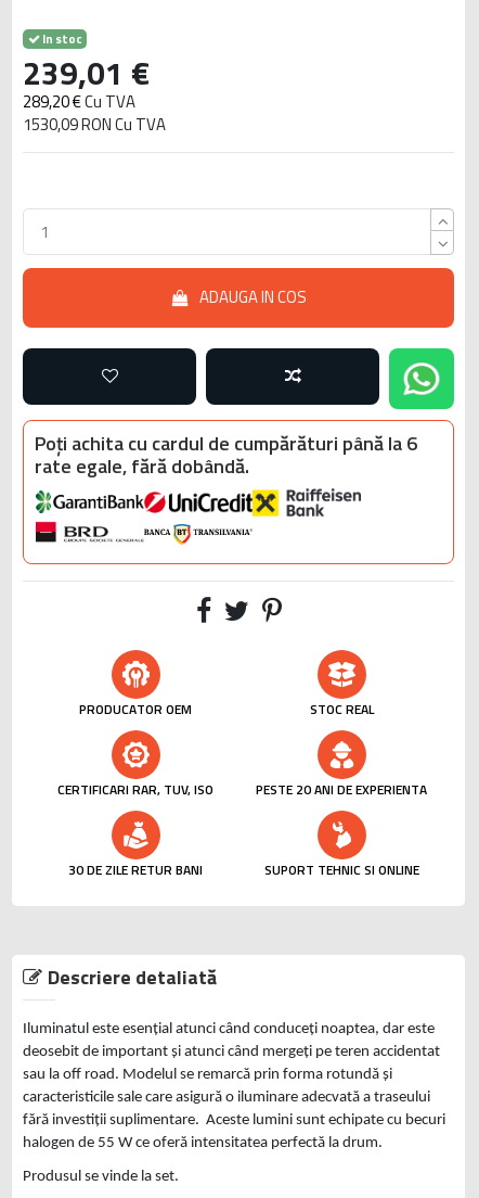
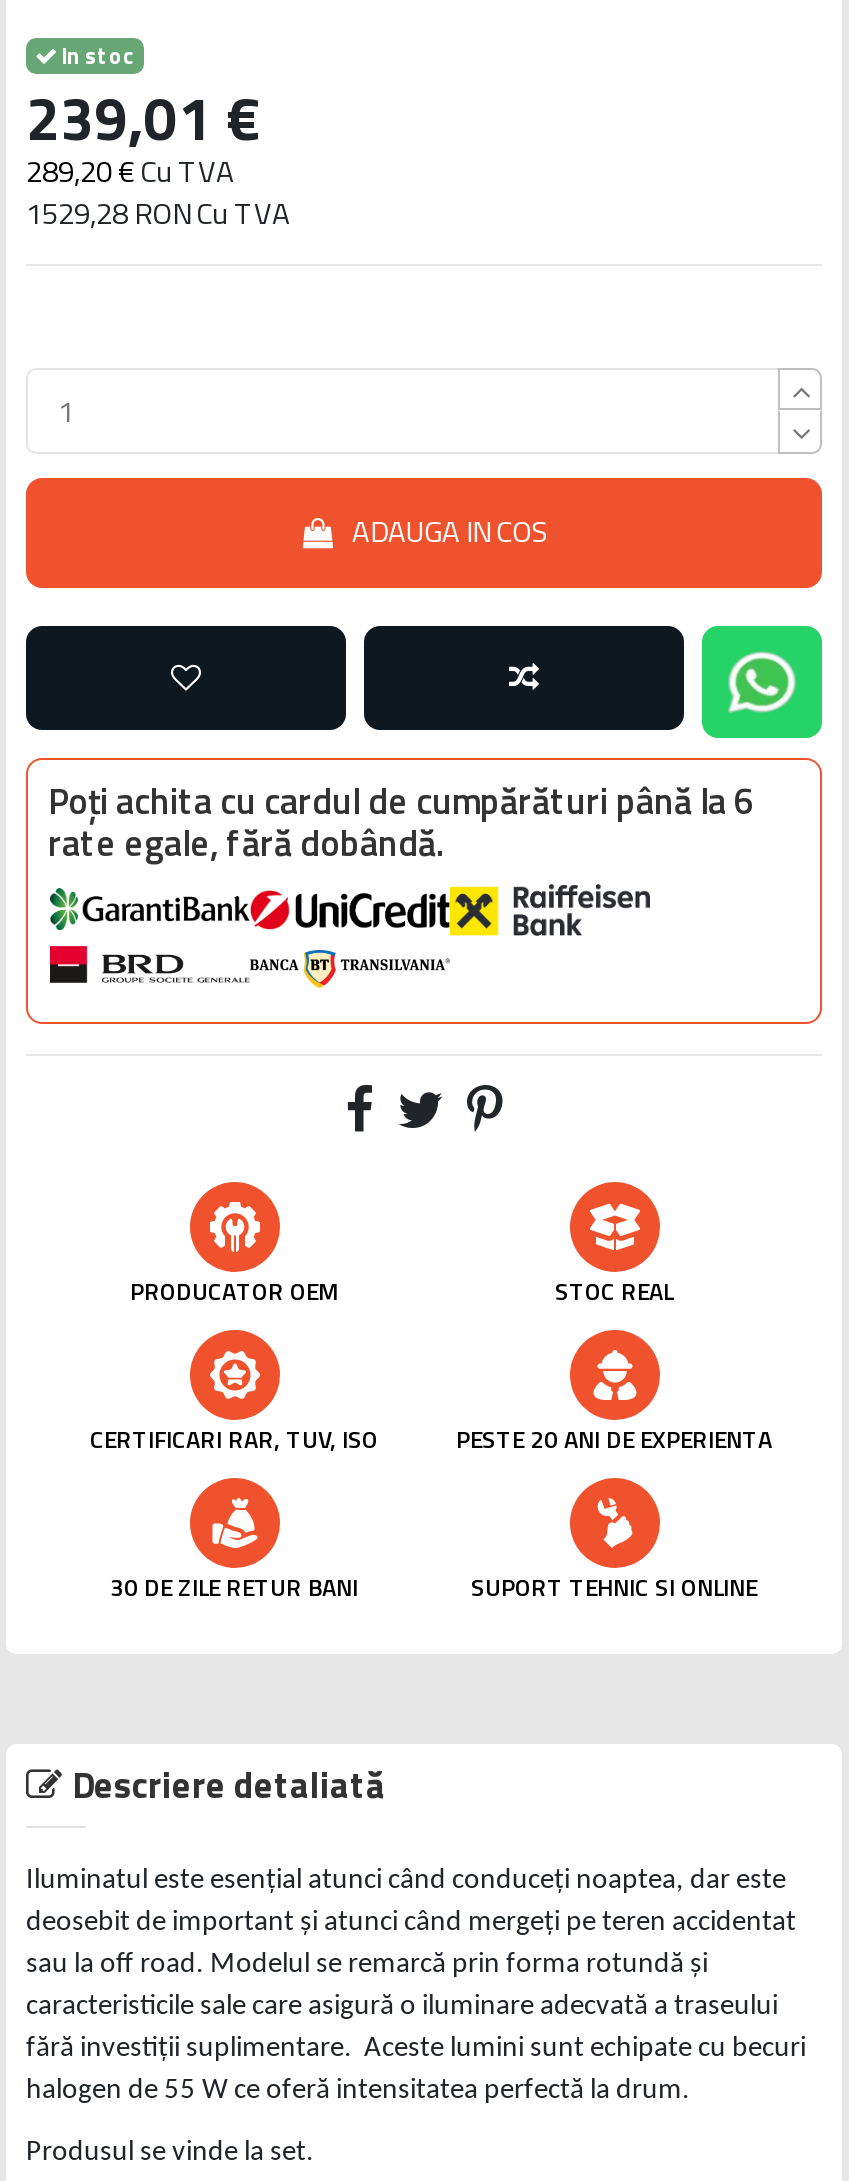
- 1530,09 RON Cu TVA
+ 1529,28 RON Cu TVA
